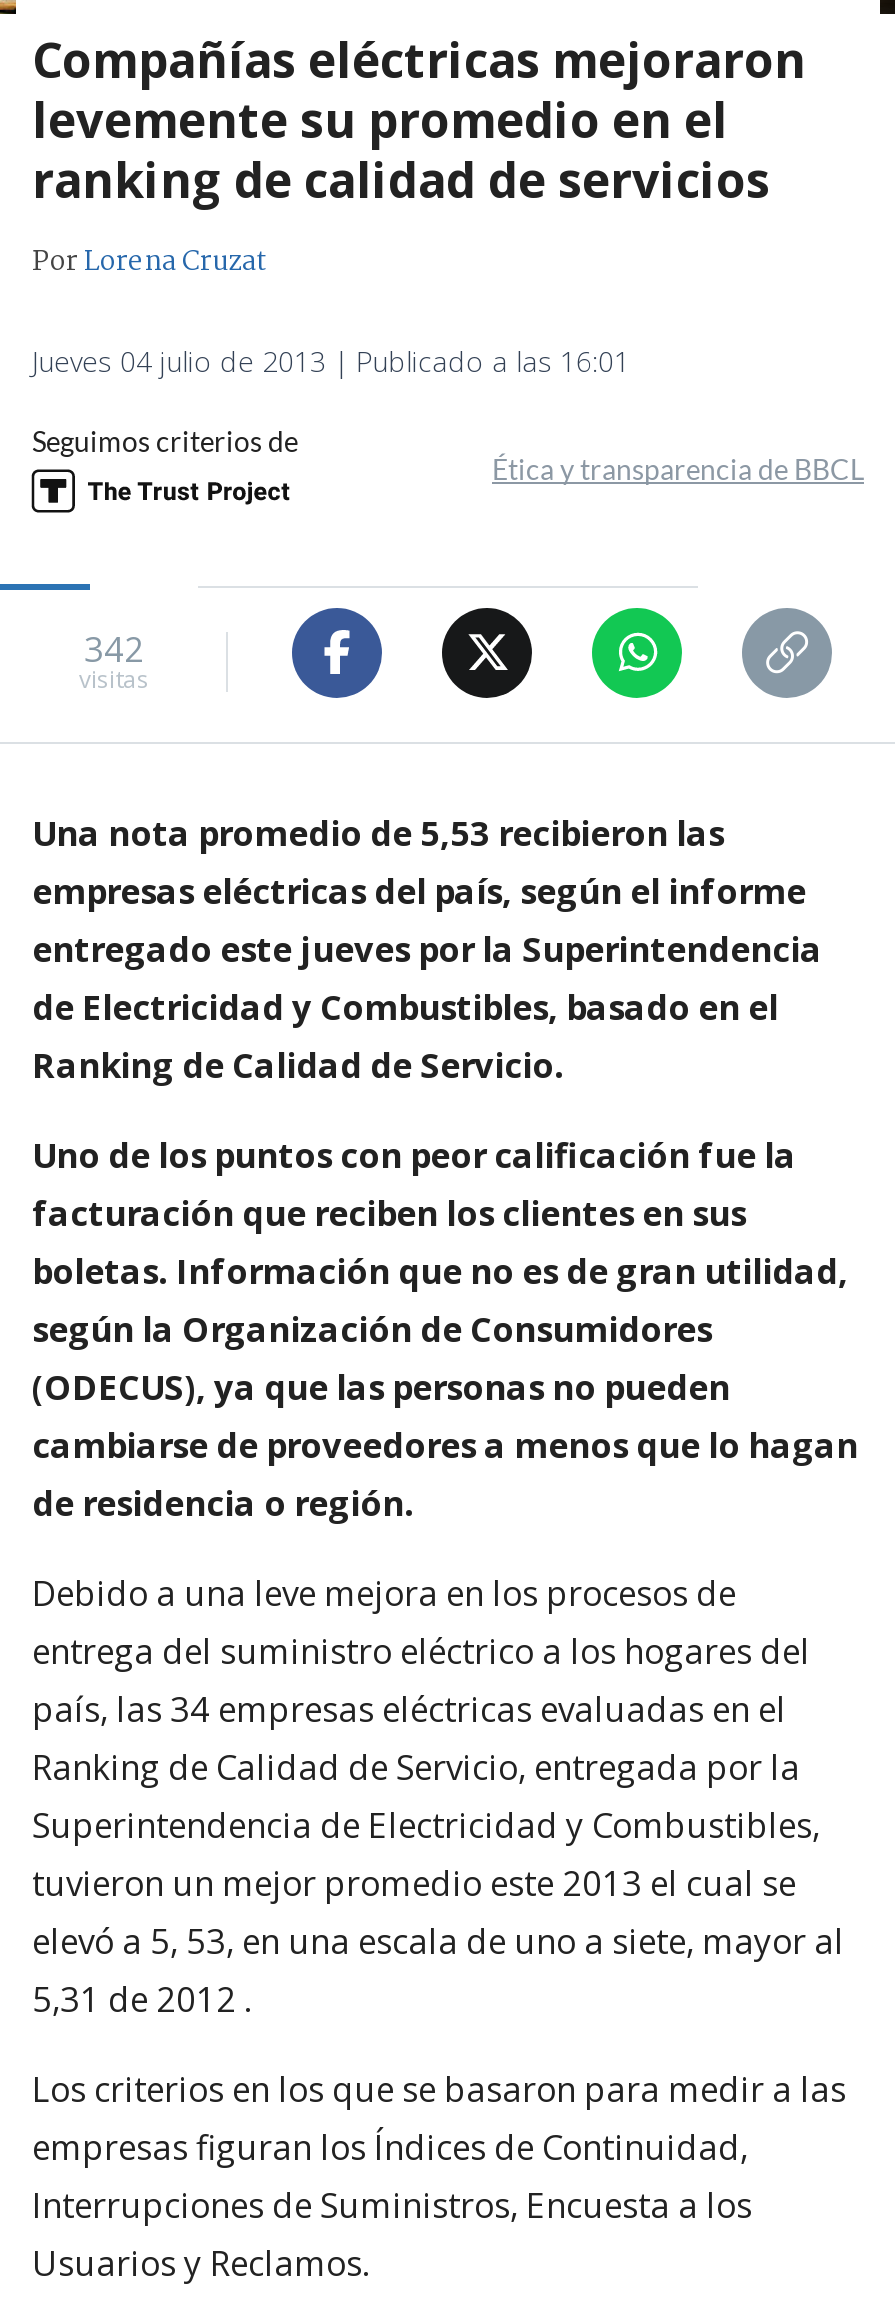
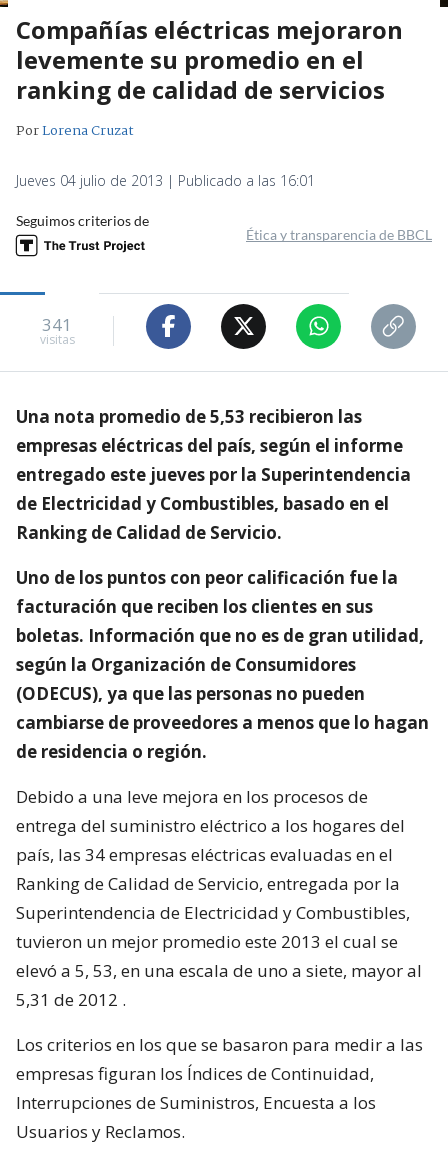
- 342
+ 341
